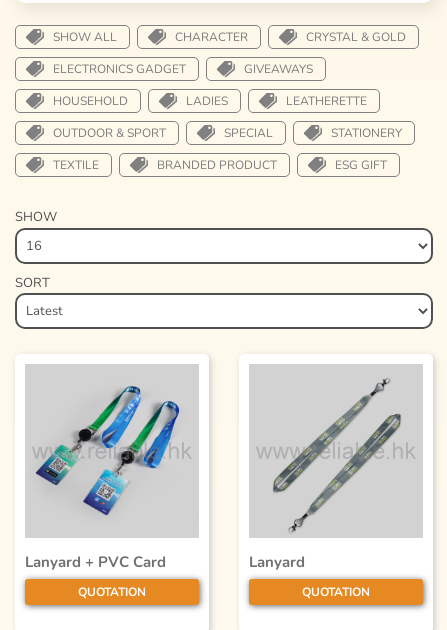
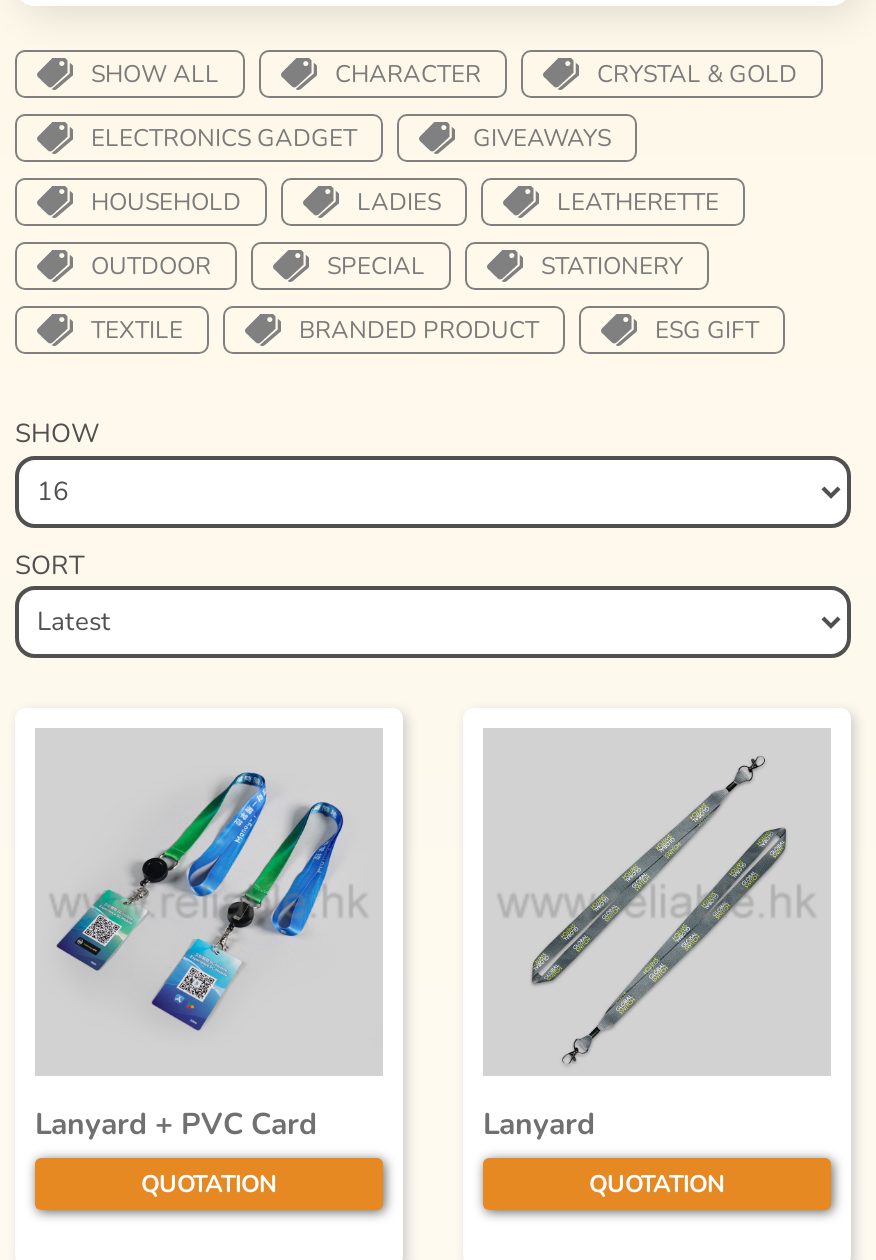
- OUTDOOR & SPORT
+ OUTDOOR
